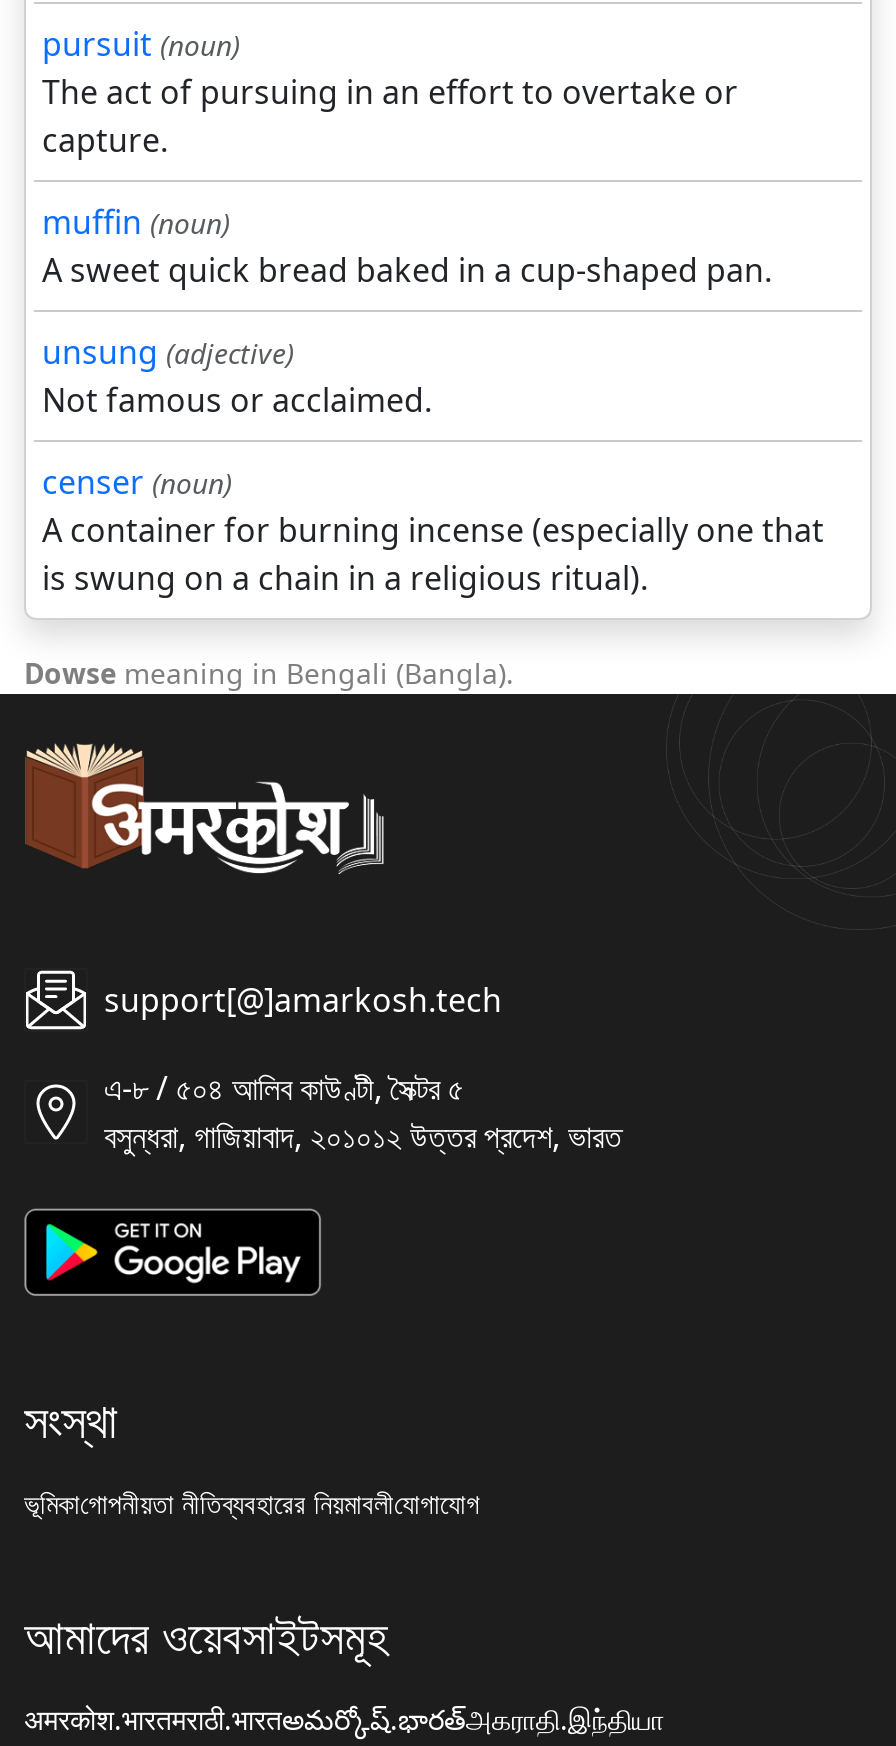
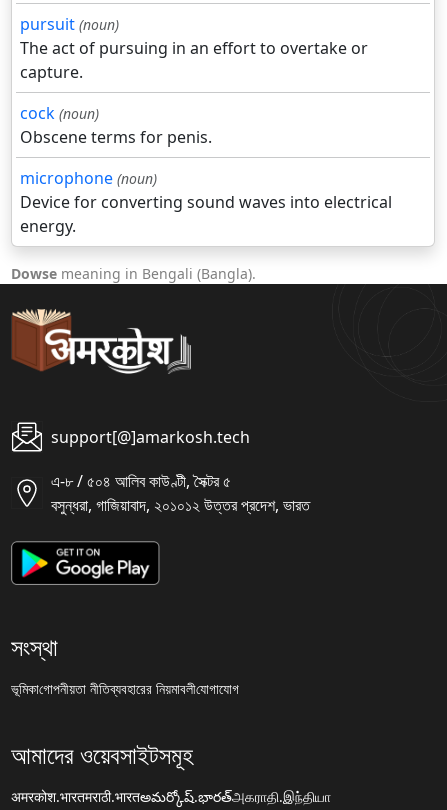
- muffin (noun)
- A sweet quick bread baked in a cup-shaped pan.
- unsung (adjective)
- Not famous or acclaimed.
- censer (noun)
- A container for burning incense (especially one that
- is swung on a chain in a religious ritual).
+ cock (noun)
+ Obscene terms for penis.
+ microphone (noun)
+ Device for converting sound waves into electrical
+ energy.
